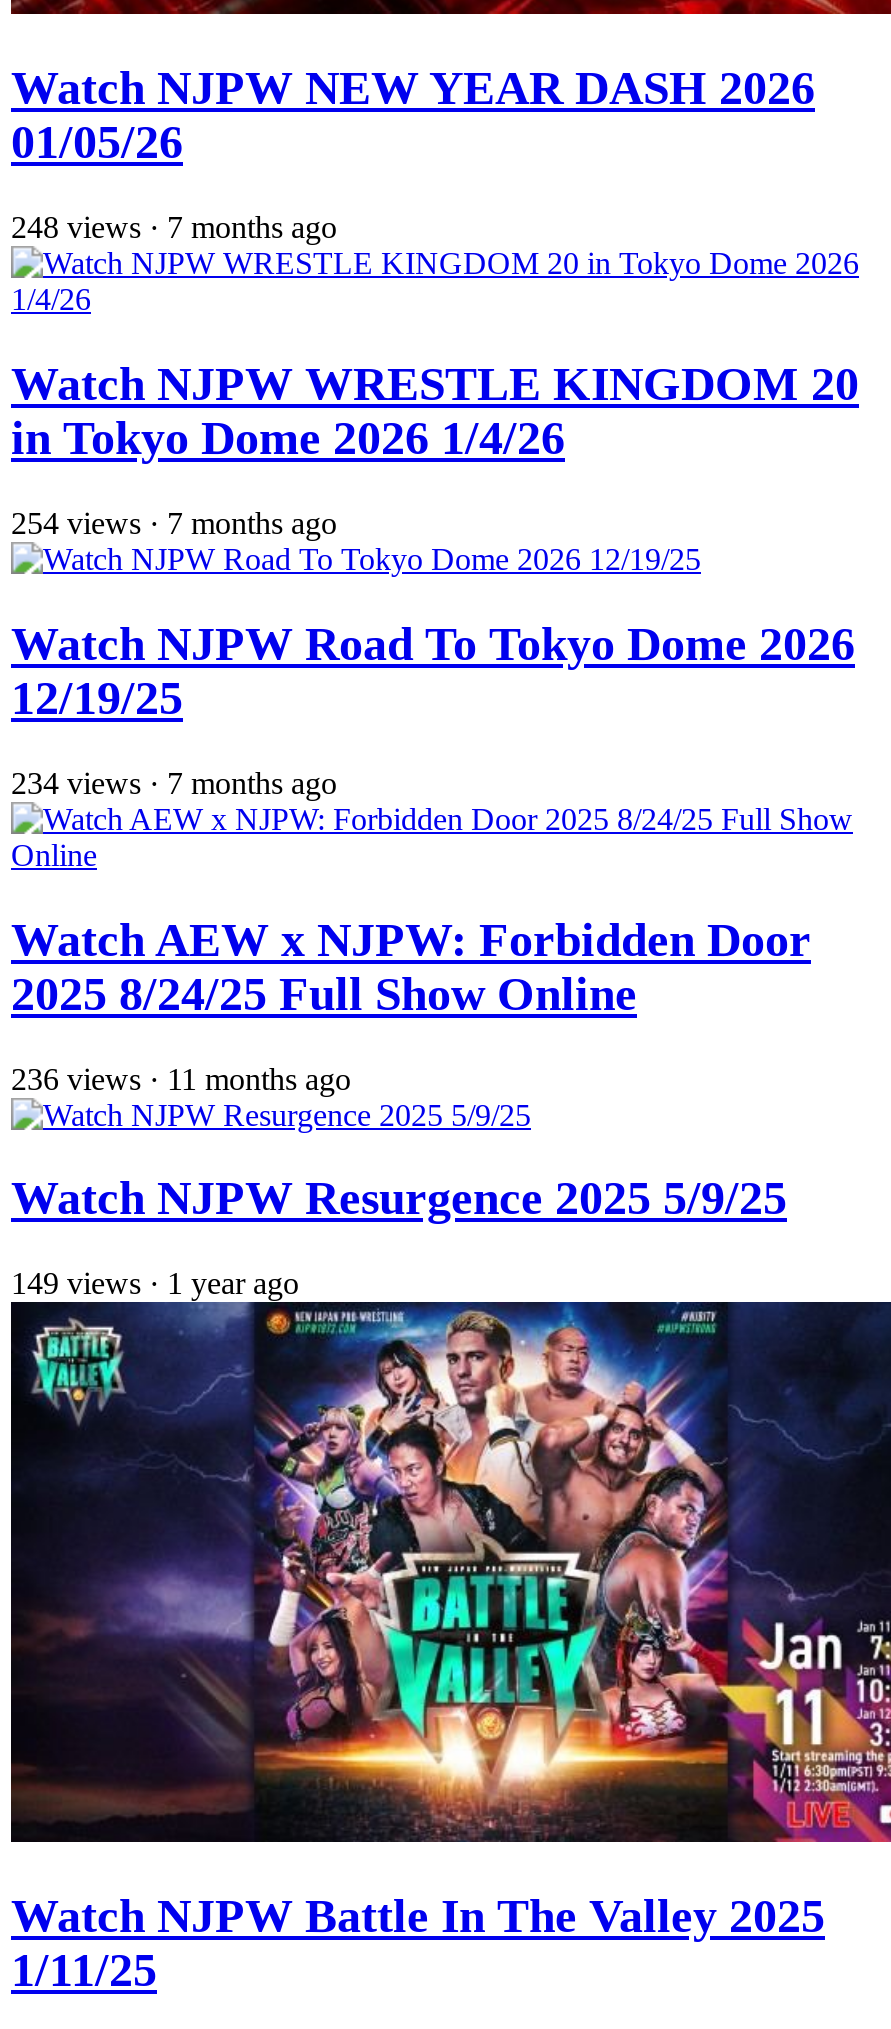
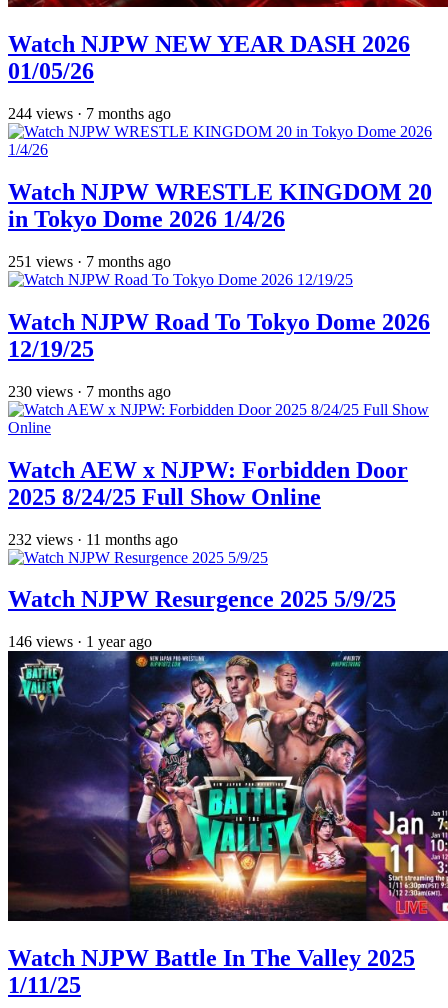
- 248 views · 7 months ago
+ 244 views · 7 months ago

- 254 views · 7 months ago
+ 251 views · 7 months ago

- 234 views · 7 months ago
+ 230 views · 7 months ago

- 236 views · 11 months ago
+ 232 views · 11 months ago

- 149 views · 1 year ago
+ 146 views · 1 year ago
